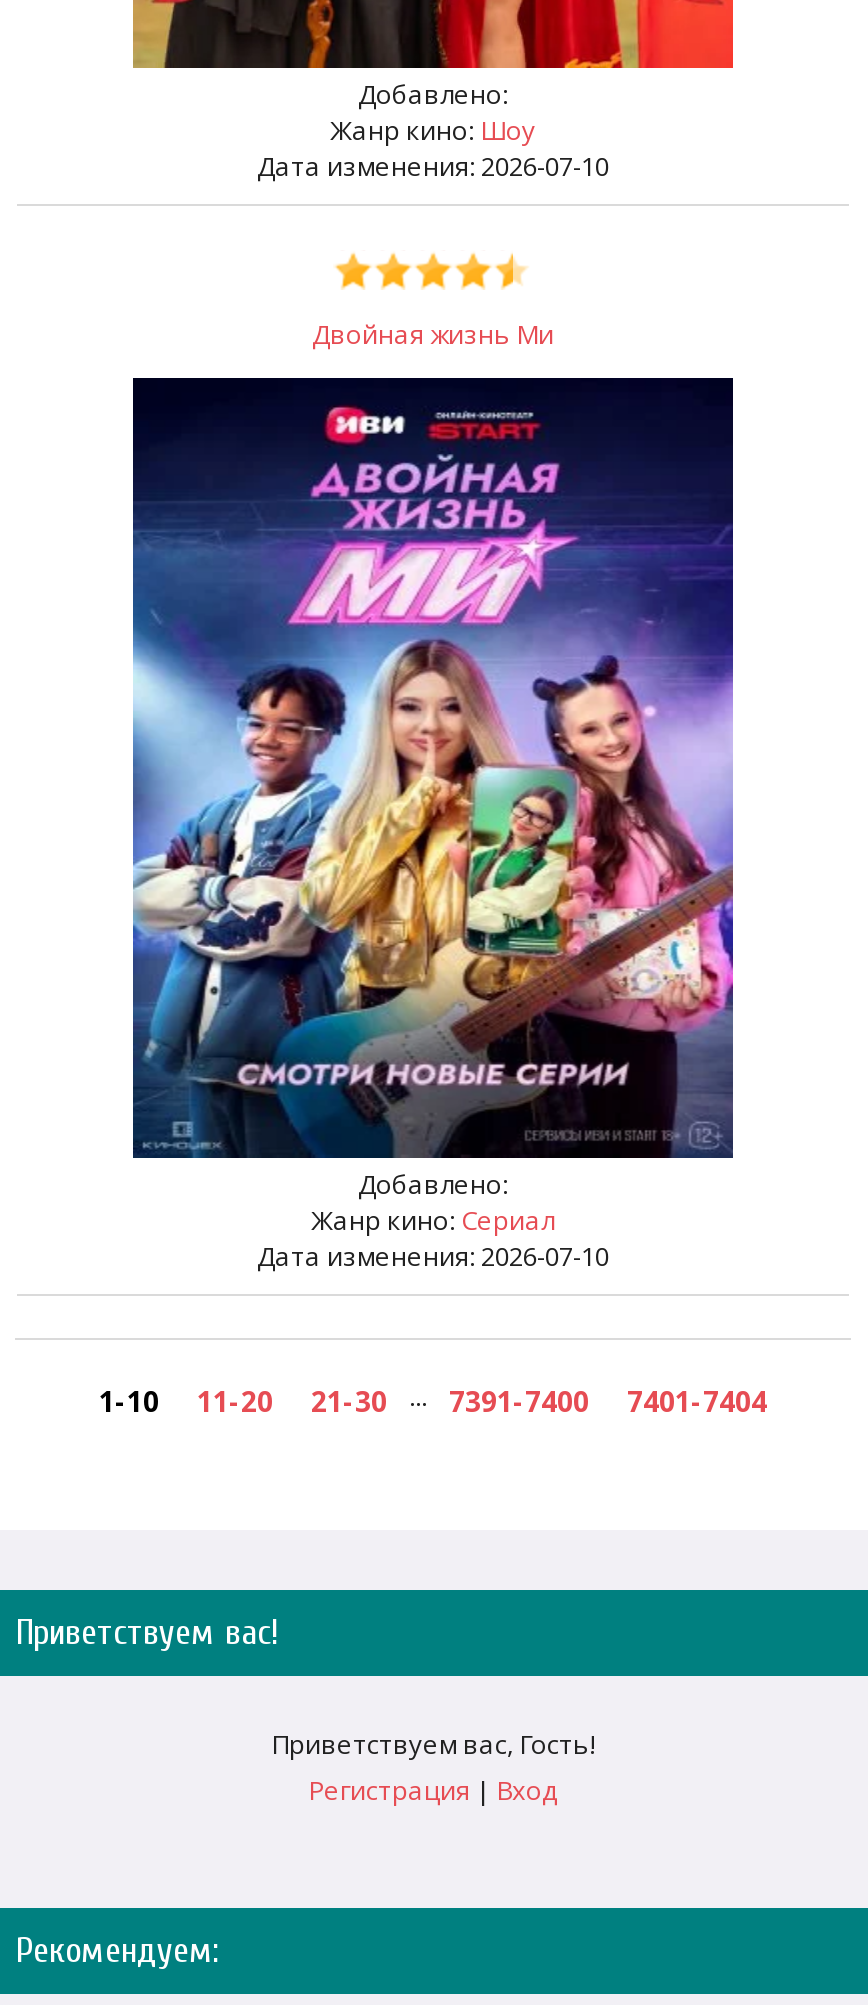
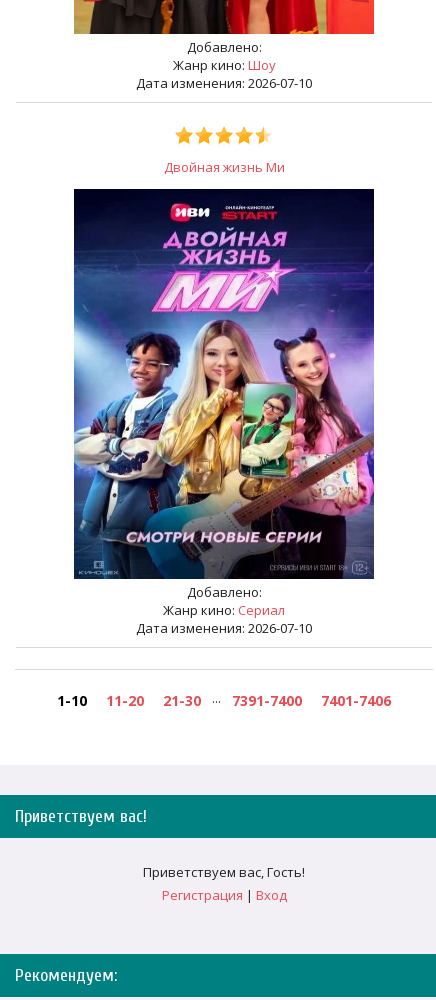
- 7401-7404
+ 7401-7406
